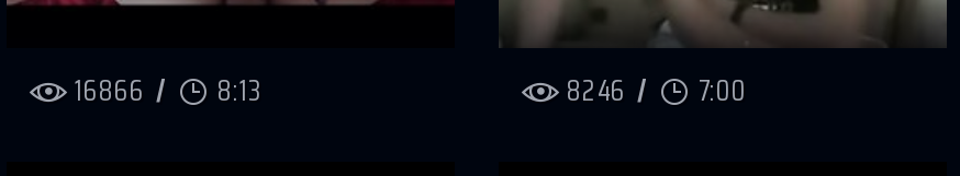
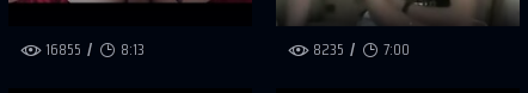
- 16866 8:13
+ 16855 8:13

- 8246 7:00
+ 8235 7:00
